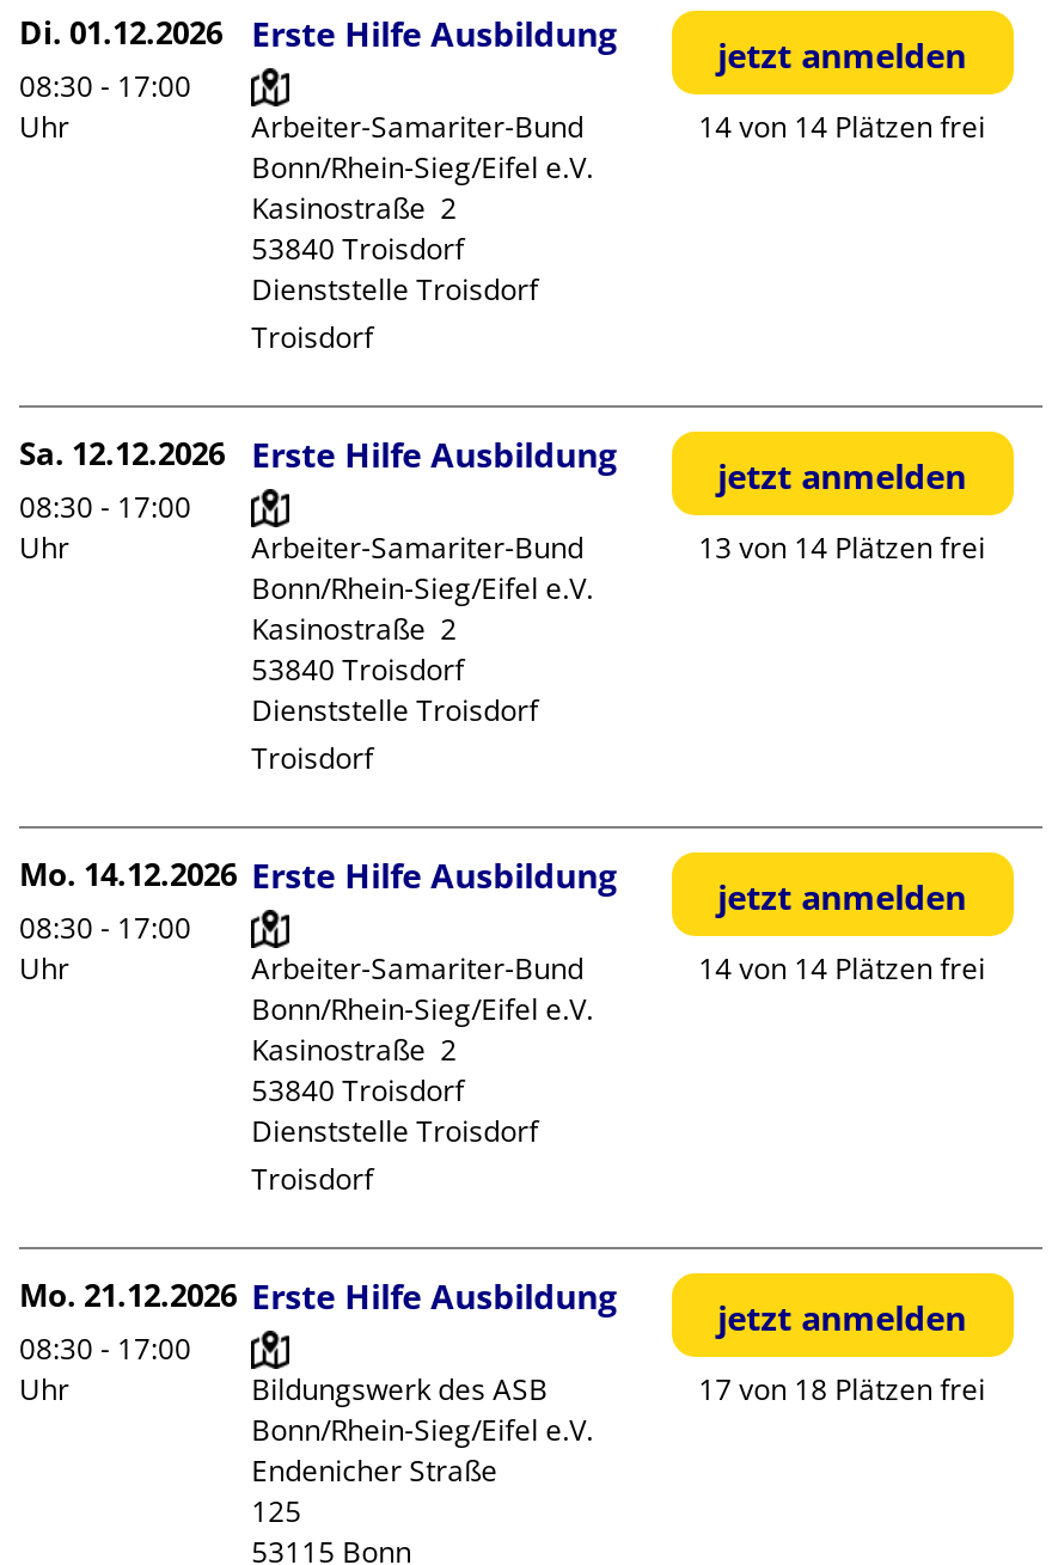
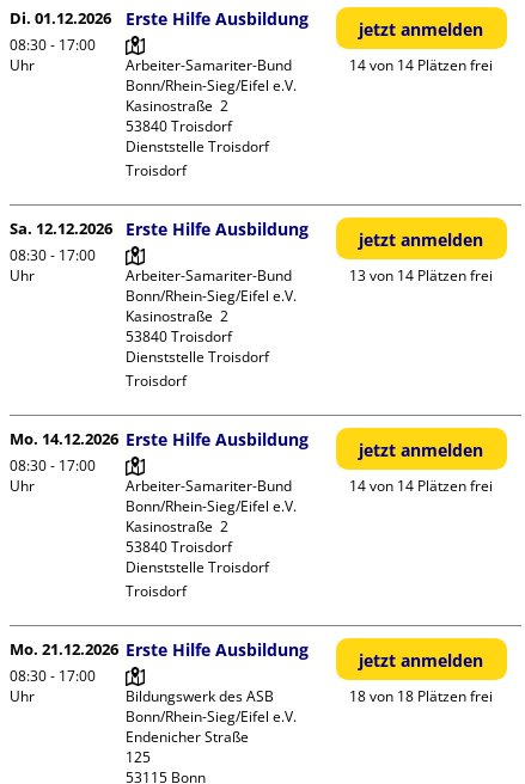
- 17 von 18 Plätzen frei
+ 18 von 18 Plätzen frei
